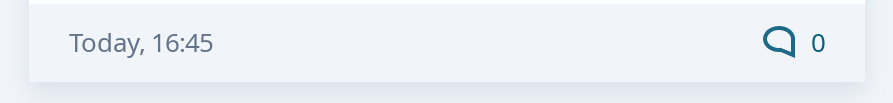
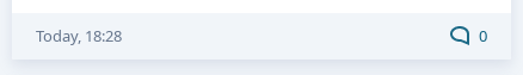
- Today, 16:45
+ Today, 18:28
